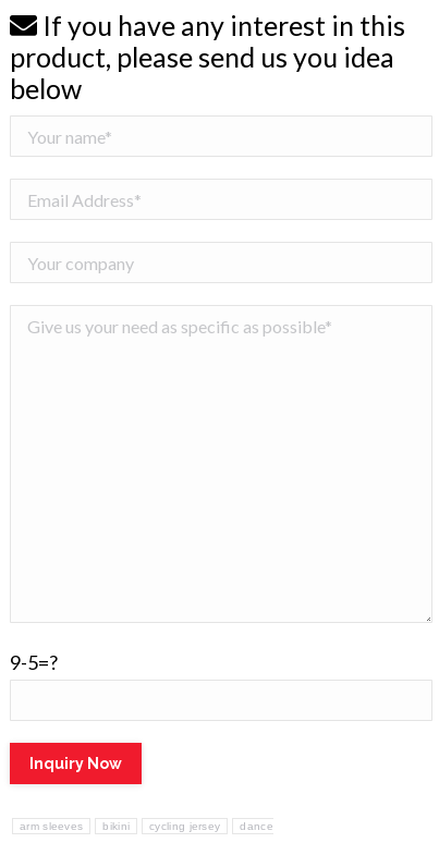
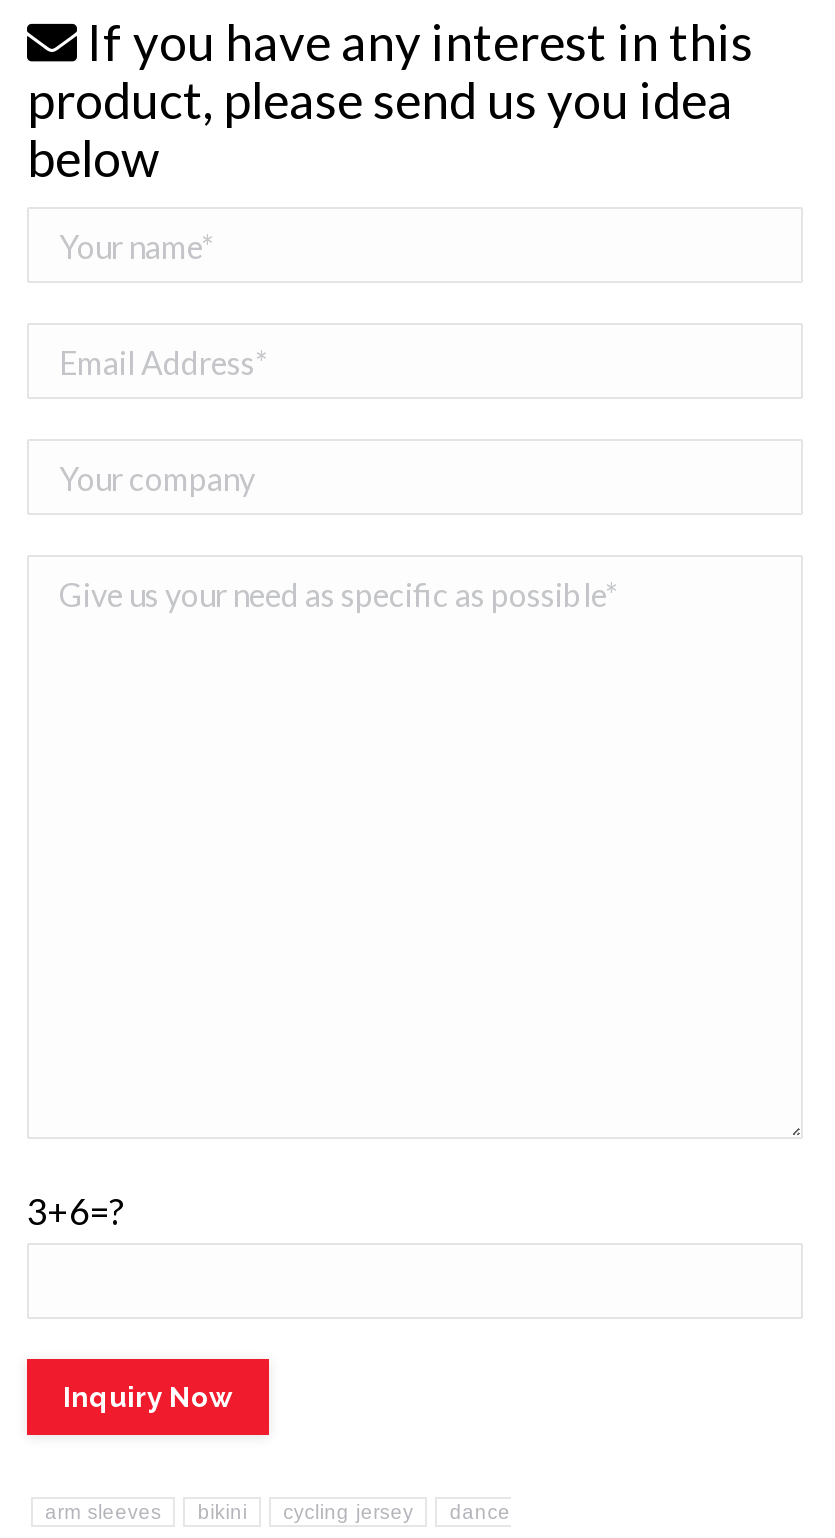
- 9-5=?
+ 3+6=?
